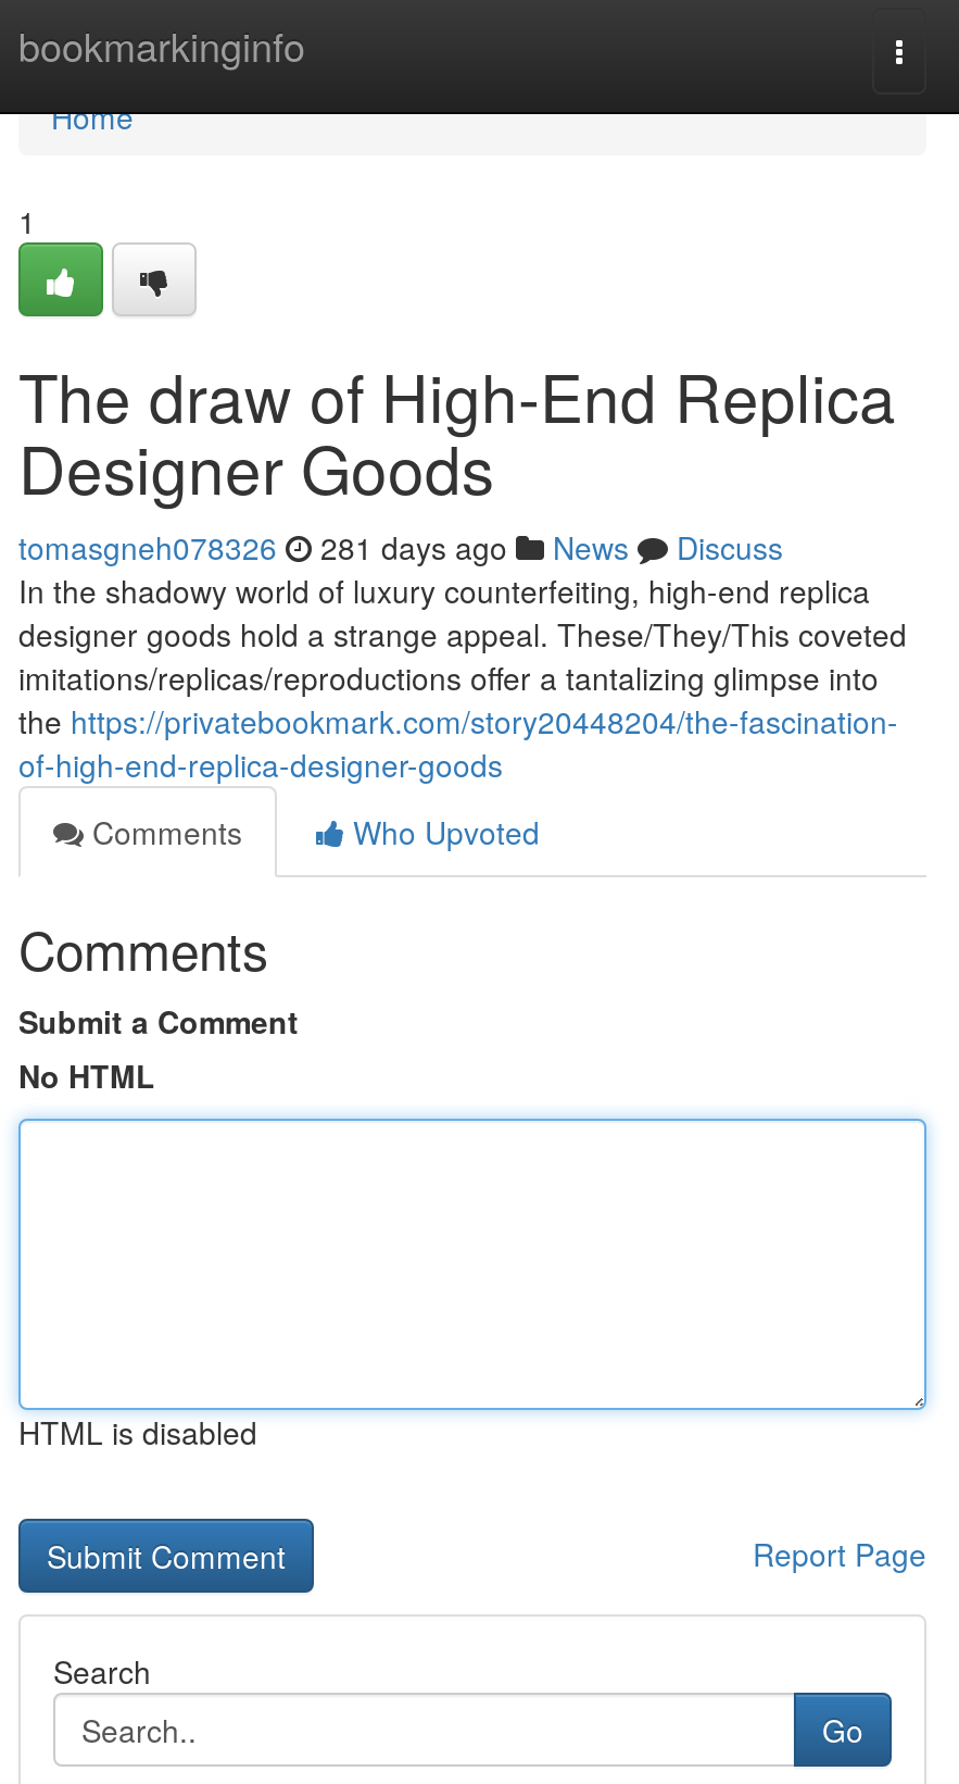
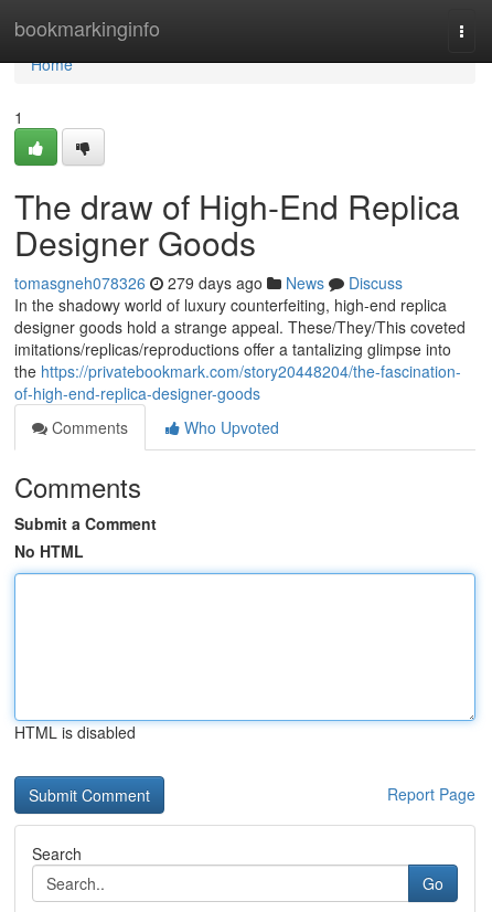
- tomasgneh078326 281 days ago News Discuss
+ tomasgneh078326 279 days ago News Discuss
